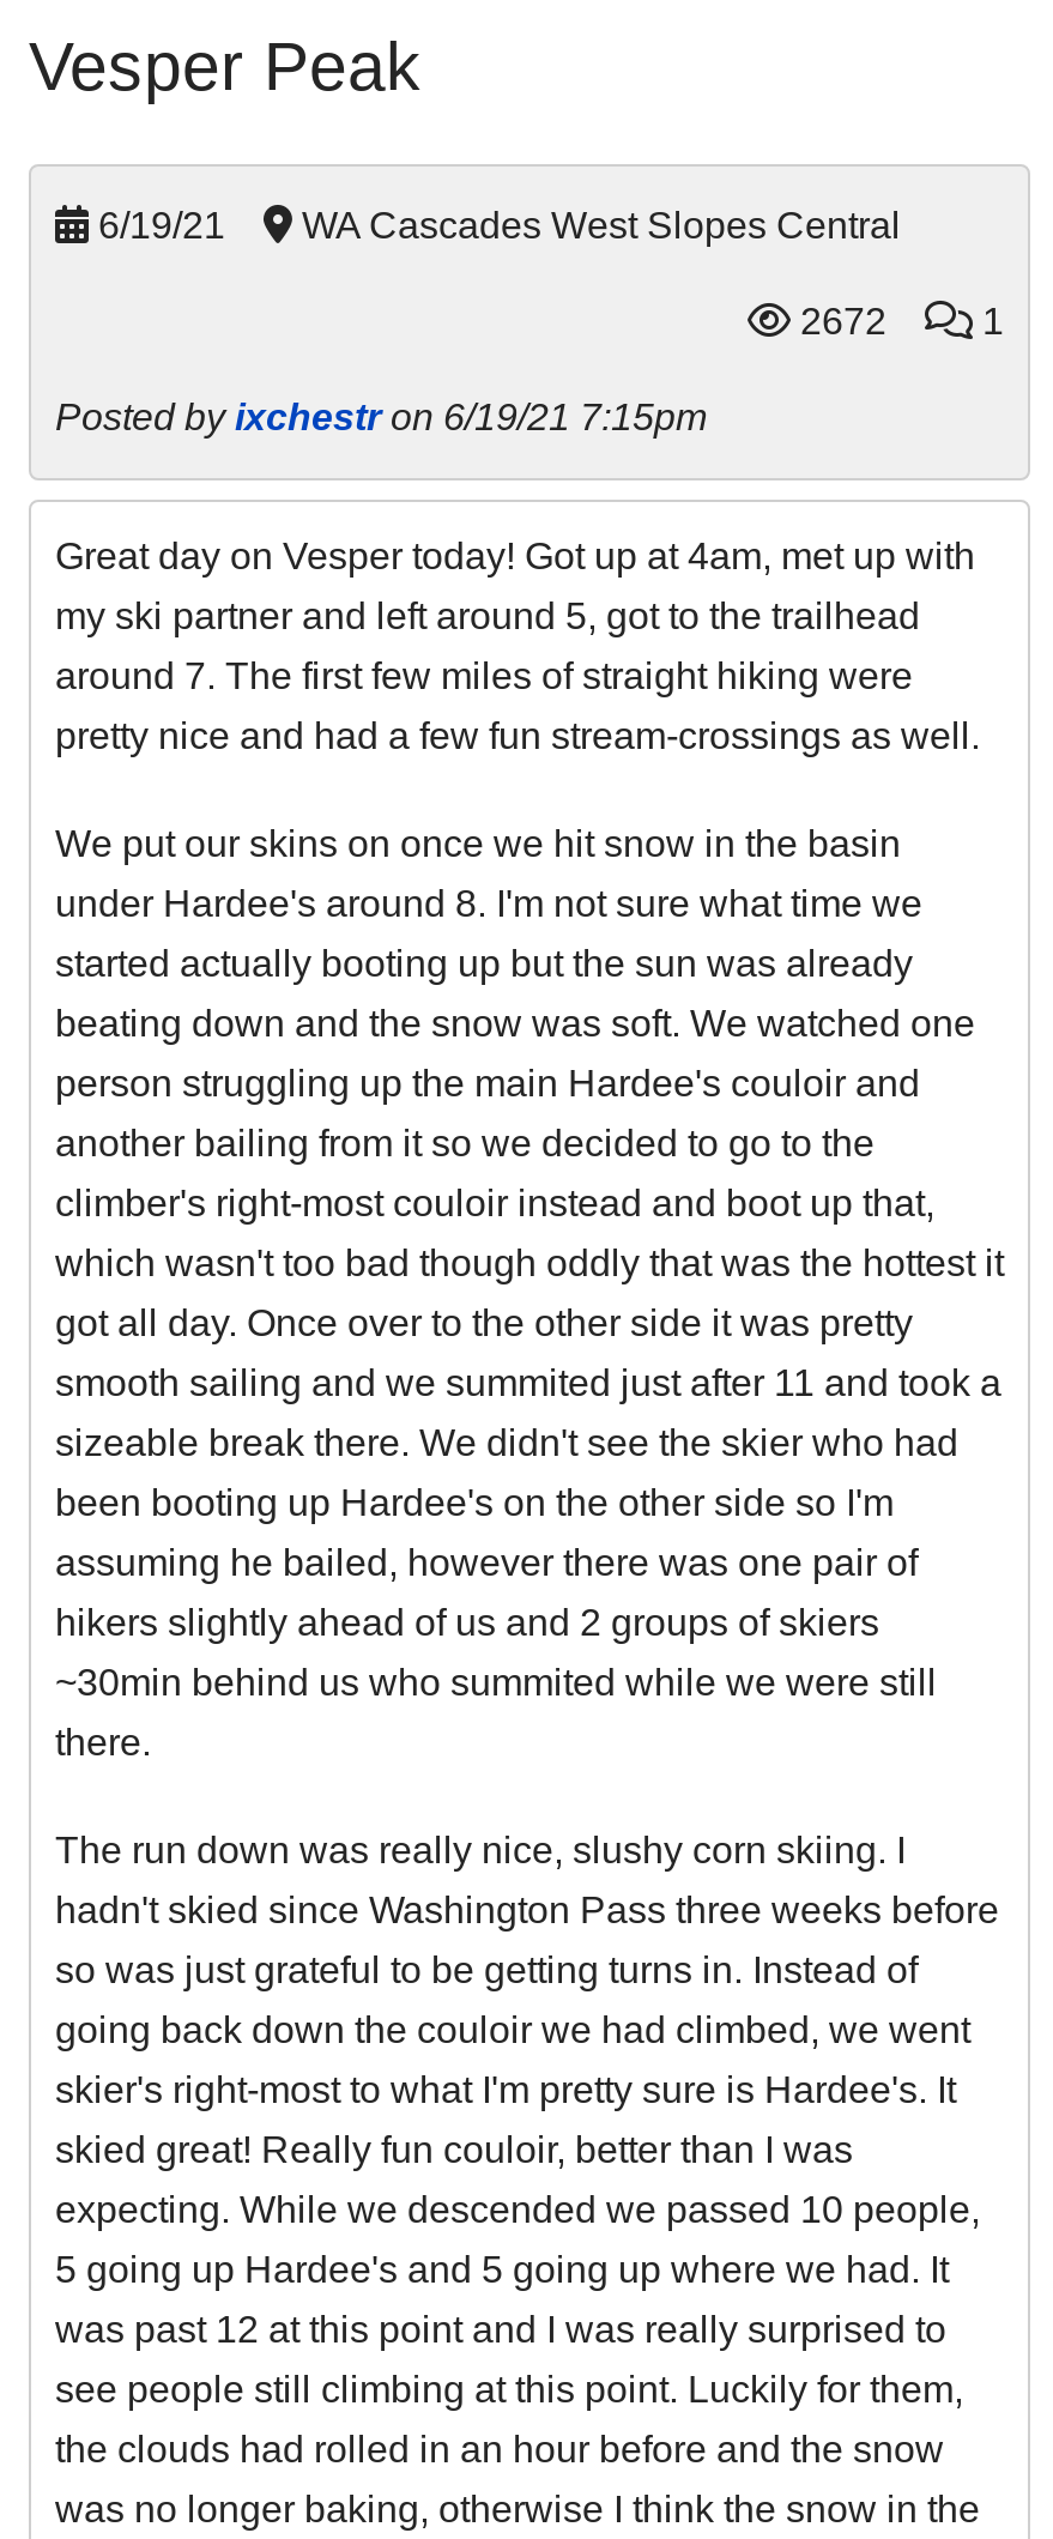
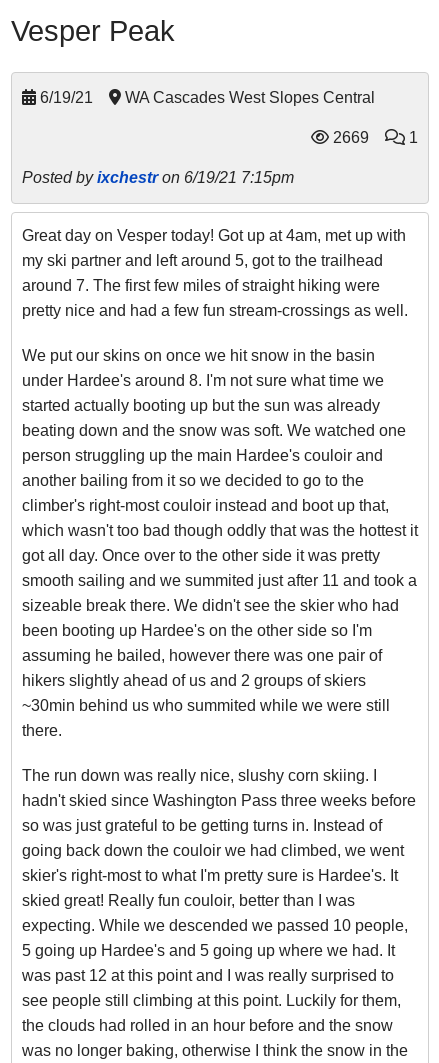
- 2672
+ 2669
